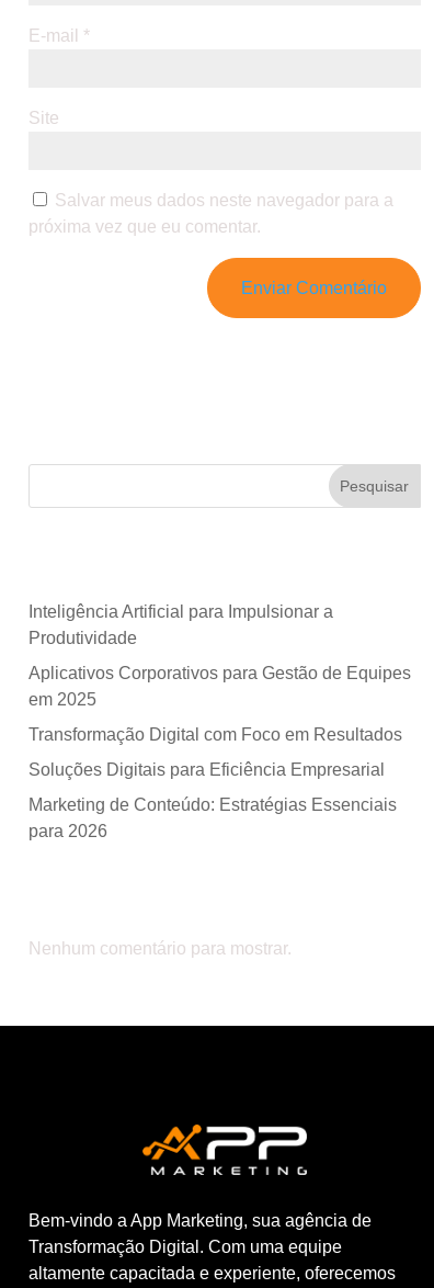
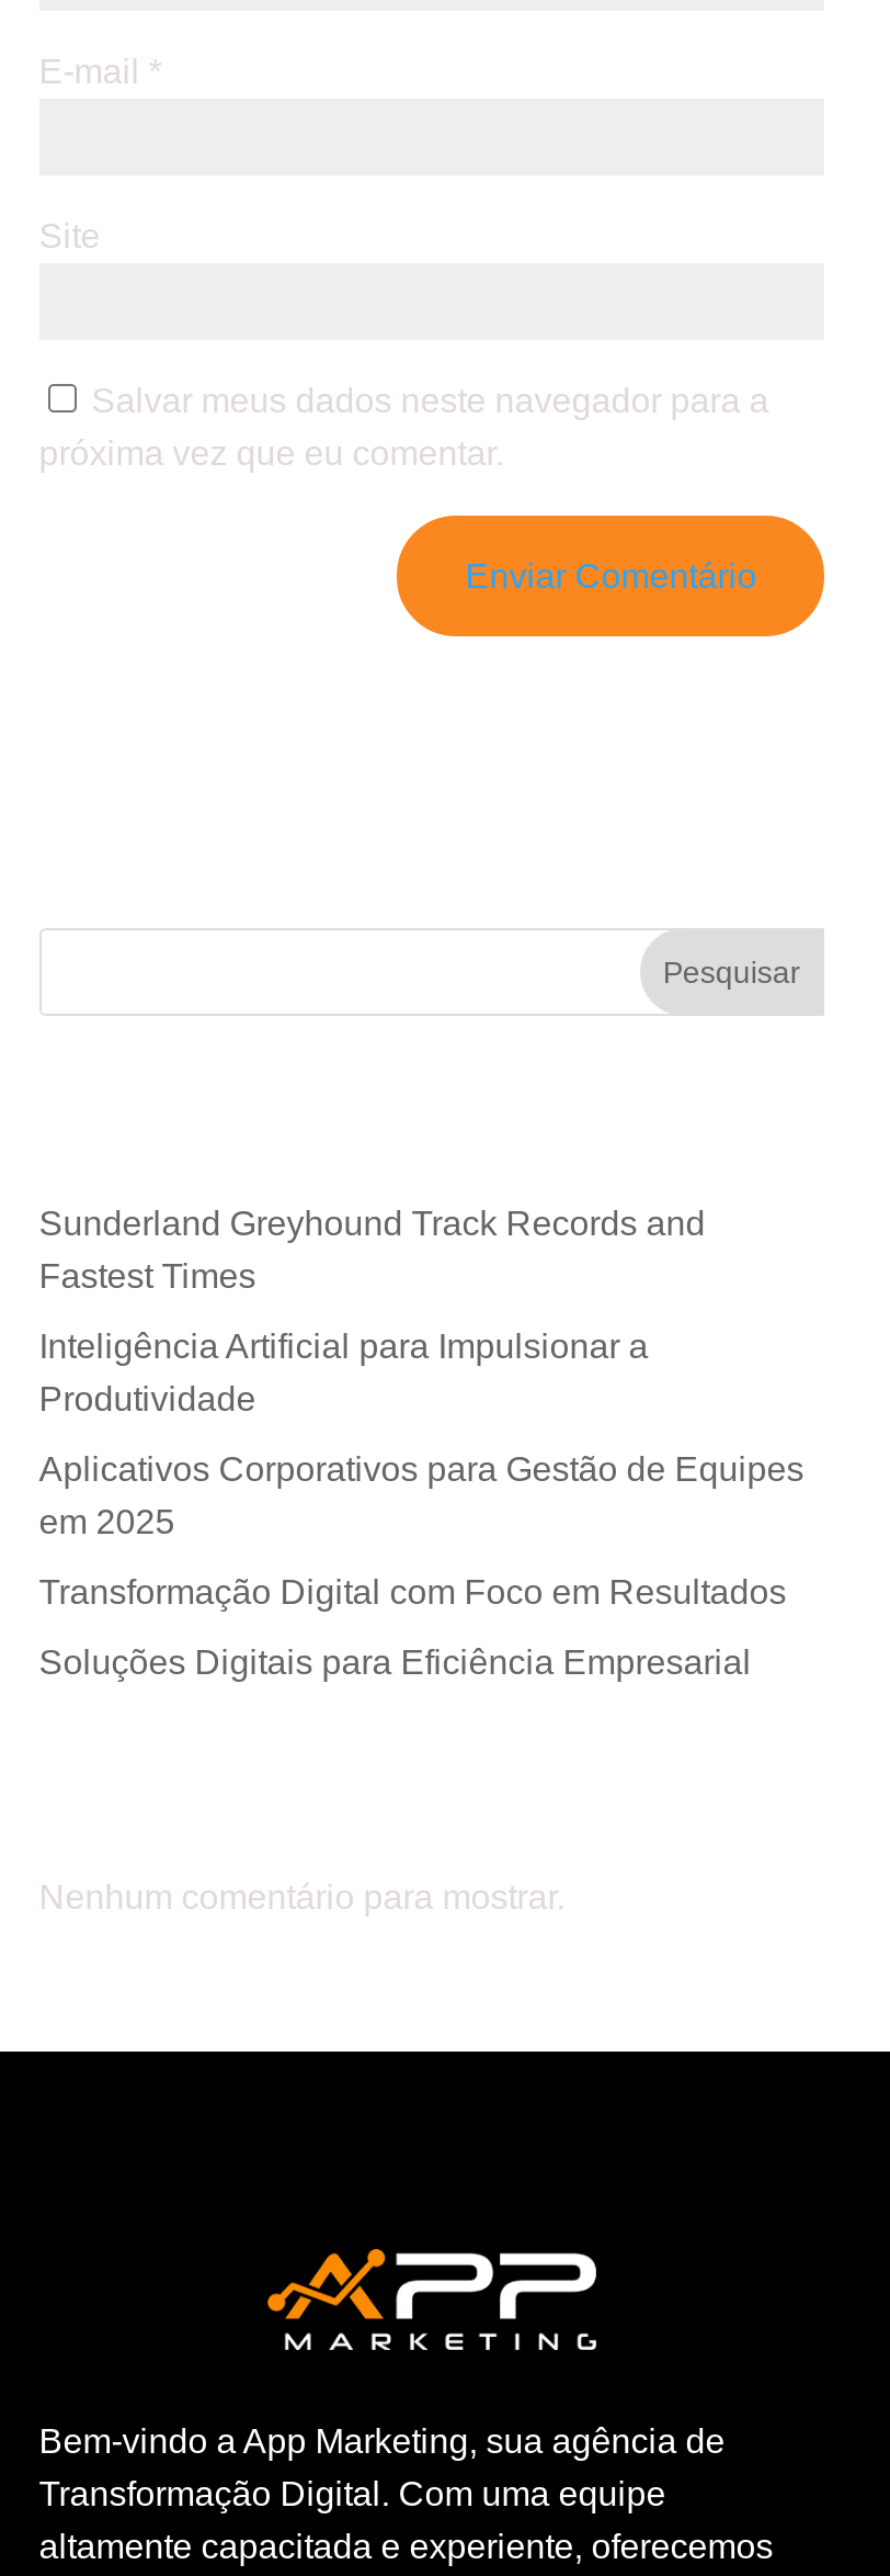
+ Sunderland Greyhound Track Records and
+ Fastest Times

moved down: Inteligência Artificial para Impulsionar a | Produtividade | Aplicativos Corporativos para Gestão de Equipes | em 2025 | Transformação Digital com Foco em Resultados | Soluções Digitais para Eficiência Empresarial

- Marketing de Conteúdo: Estratégias Essenciais
- para 2026
